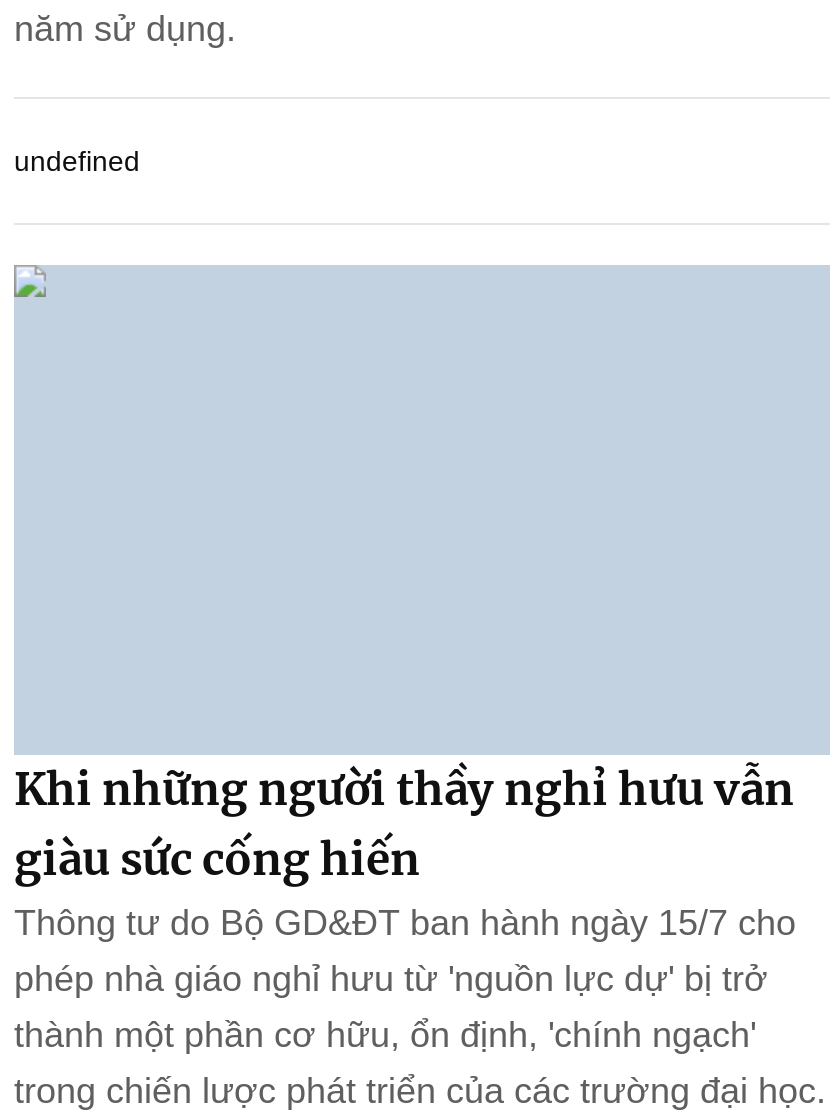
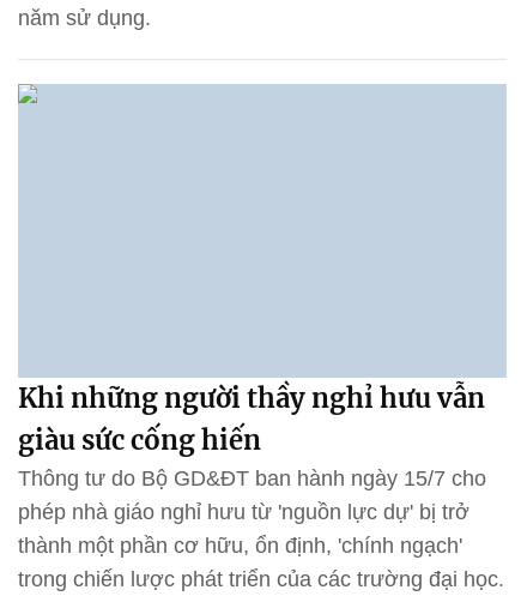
- undefined
